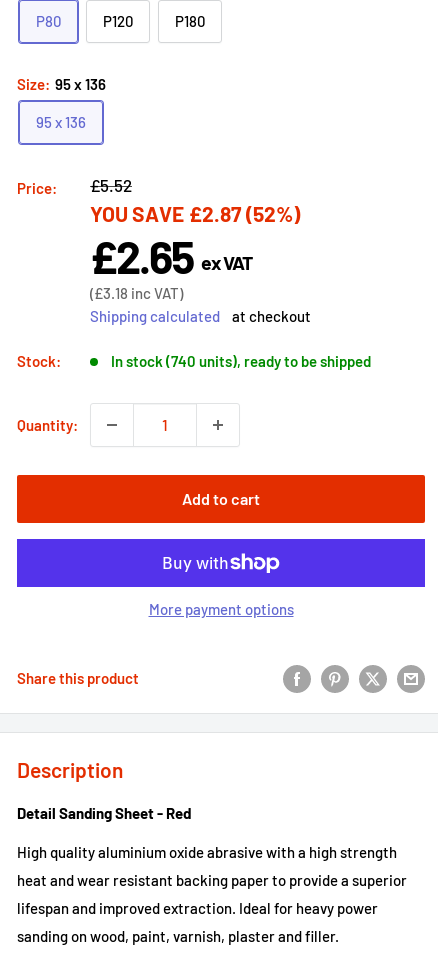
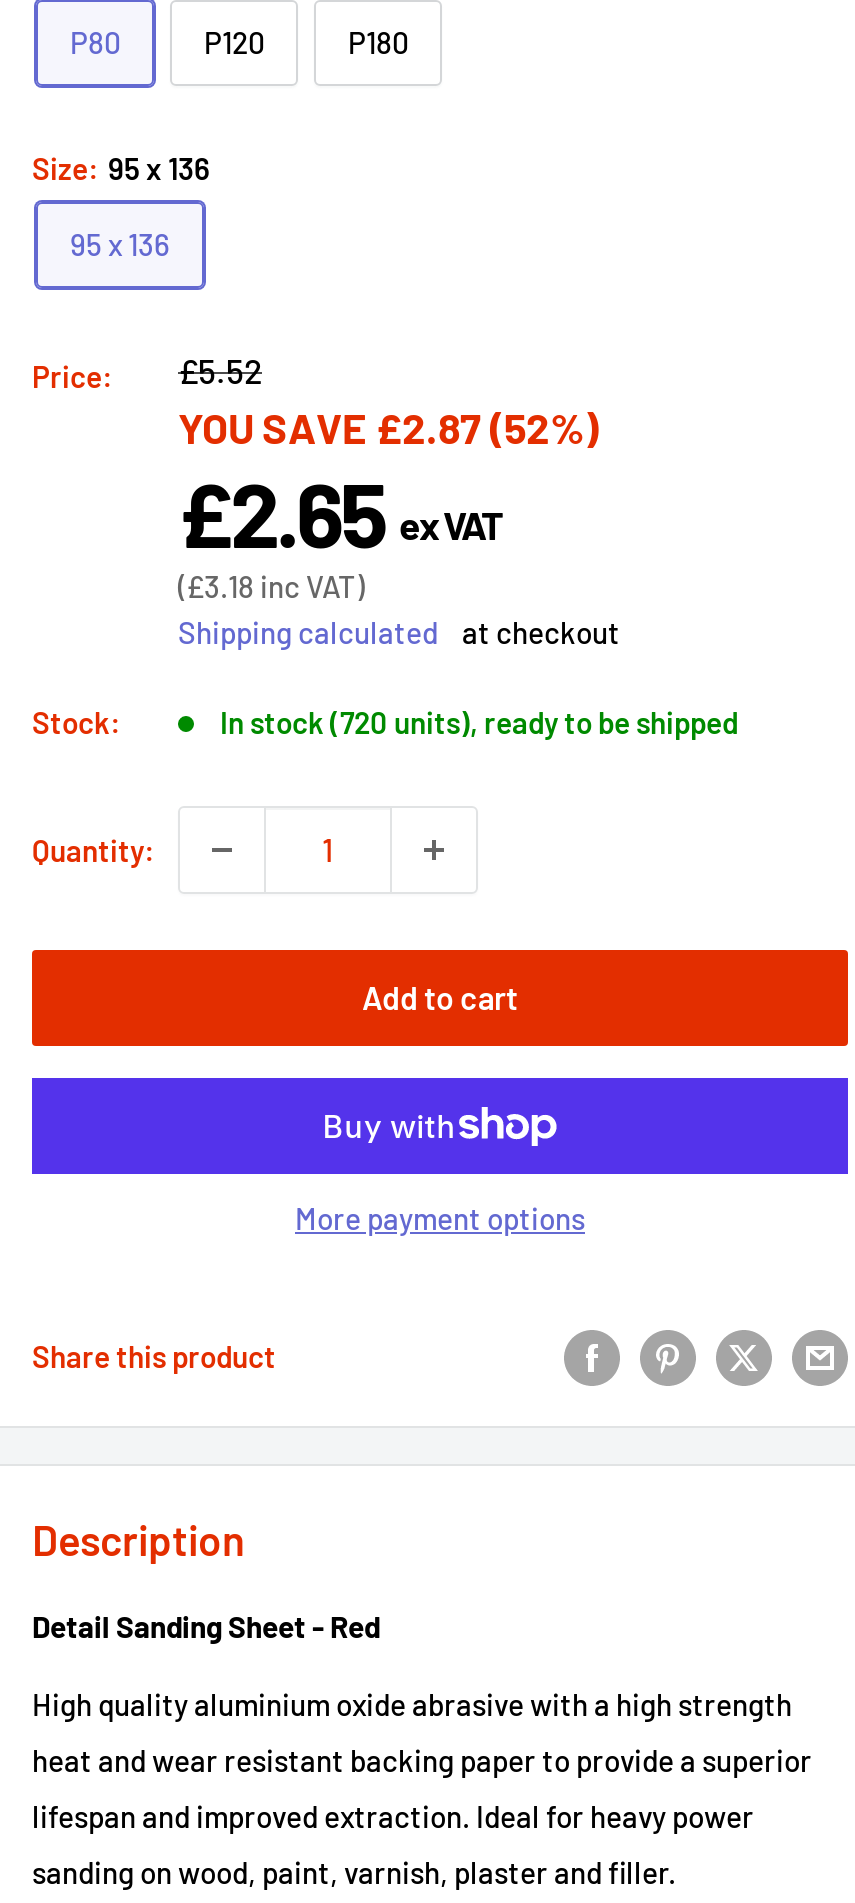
- In stock (740 units), ready to be shipped
+ In stock (720 units), ready to be shipped
